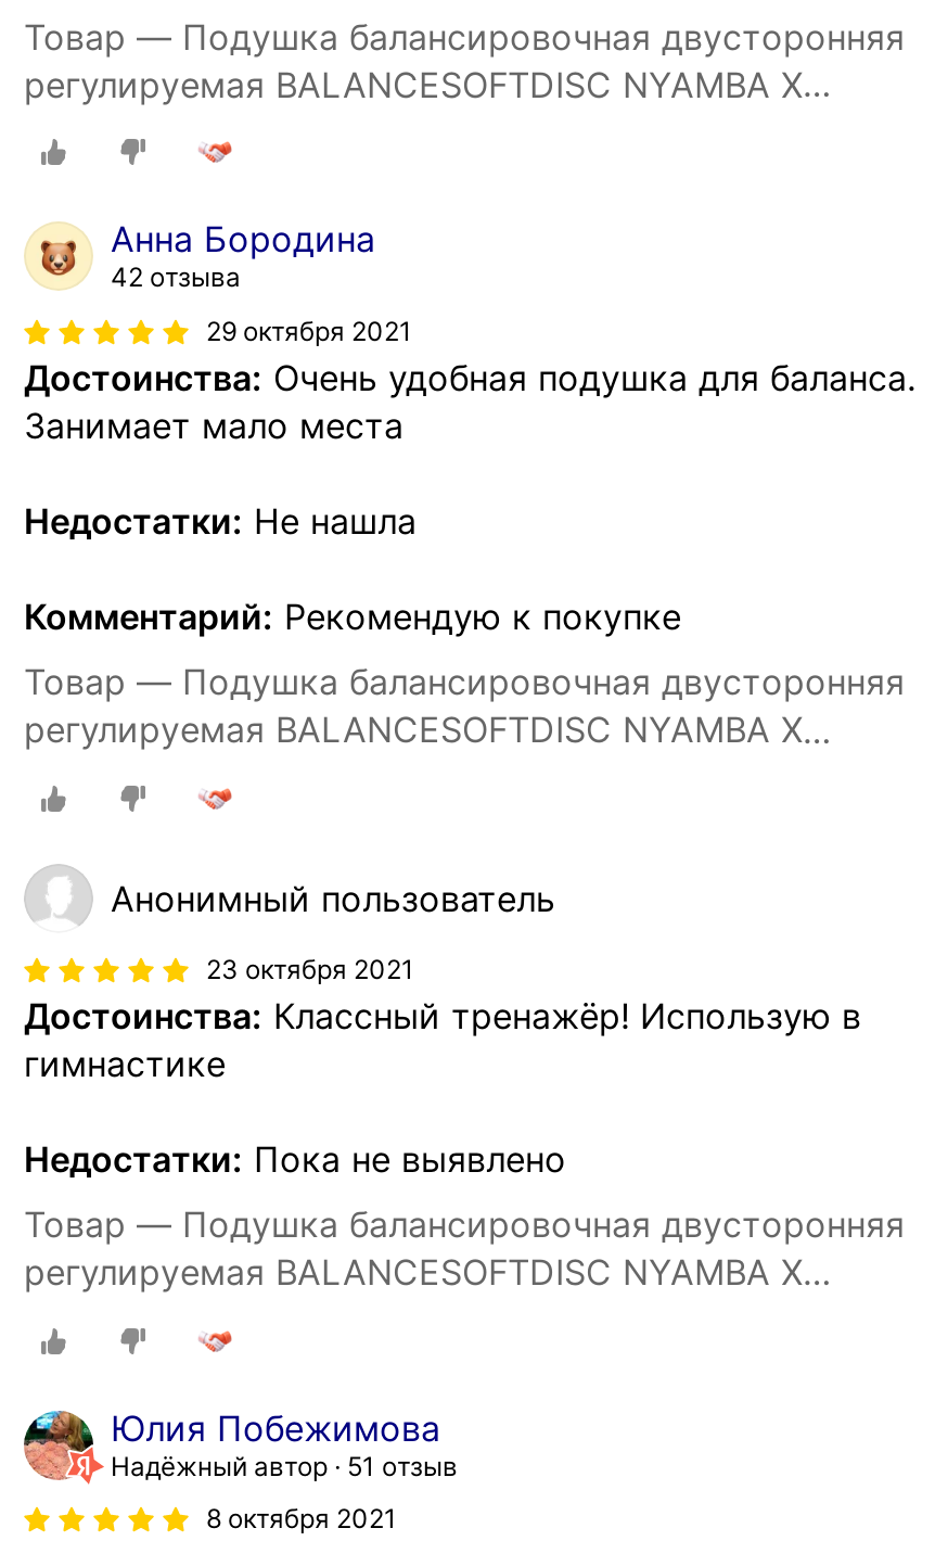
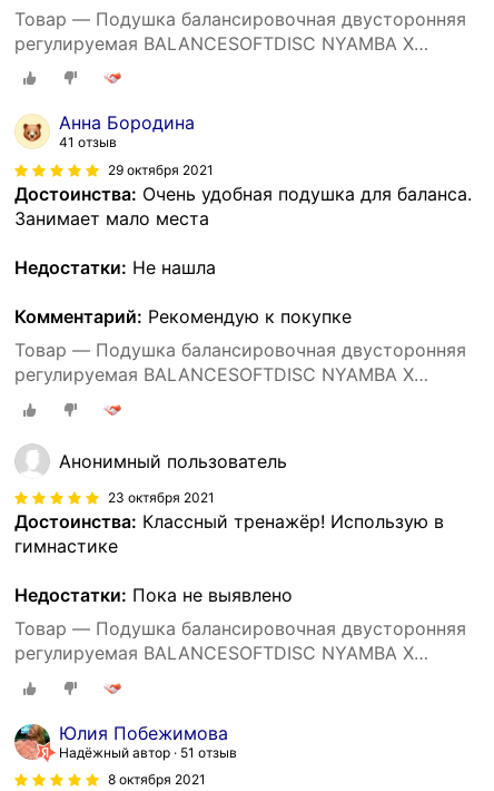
- 42 отзыва
+ 41 отзыв
